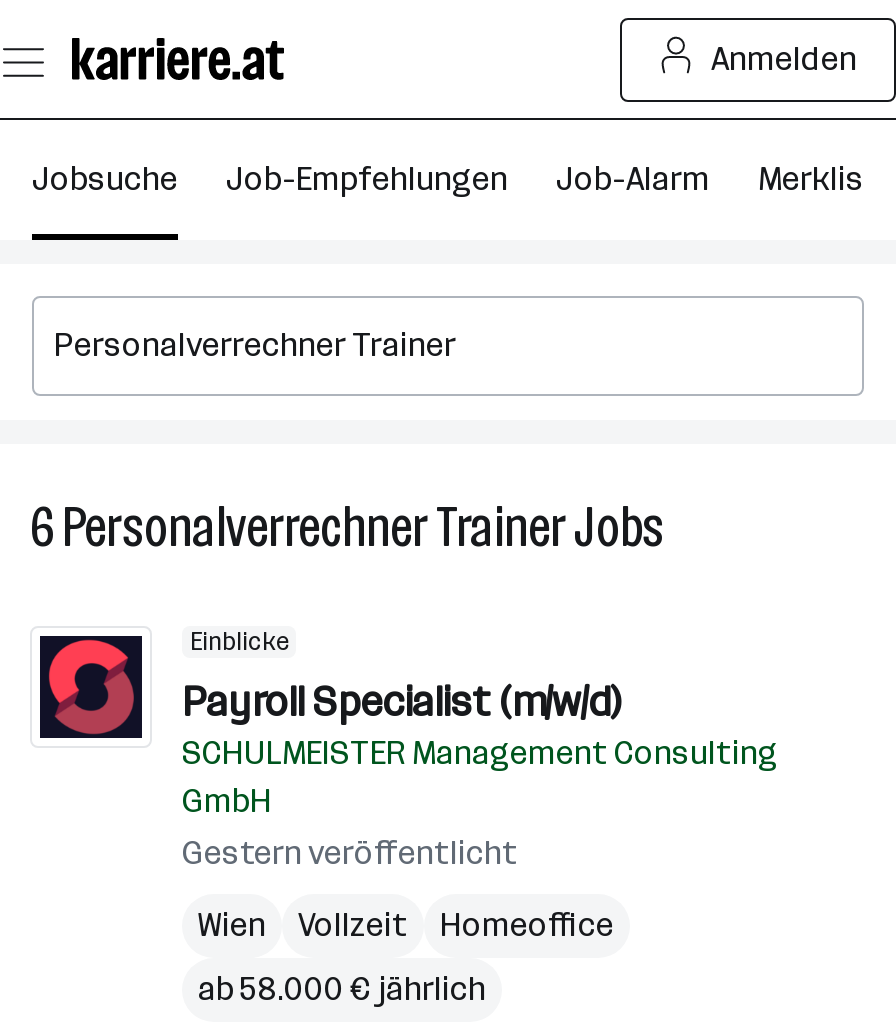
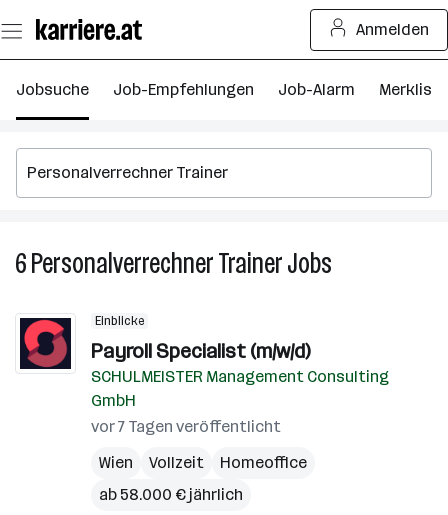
- Gestern veröffentlicht
+ vor 7 Tagen veröffentlicht
